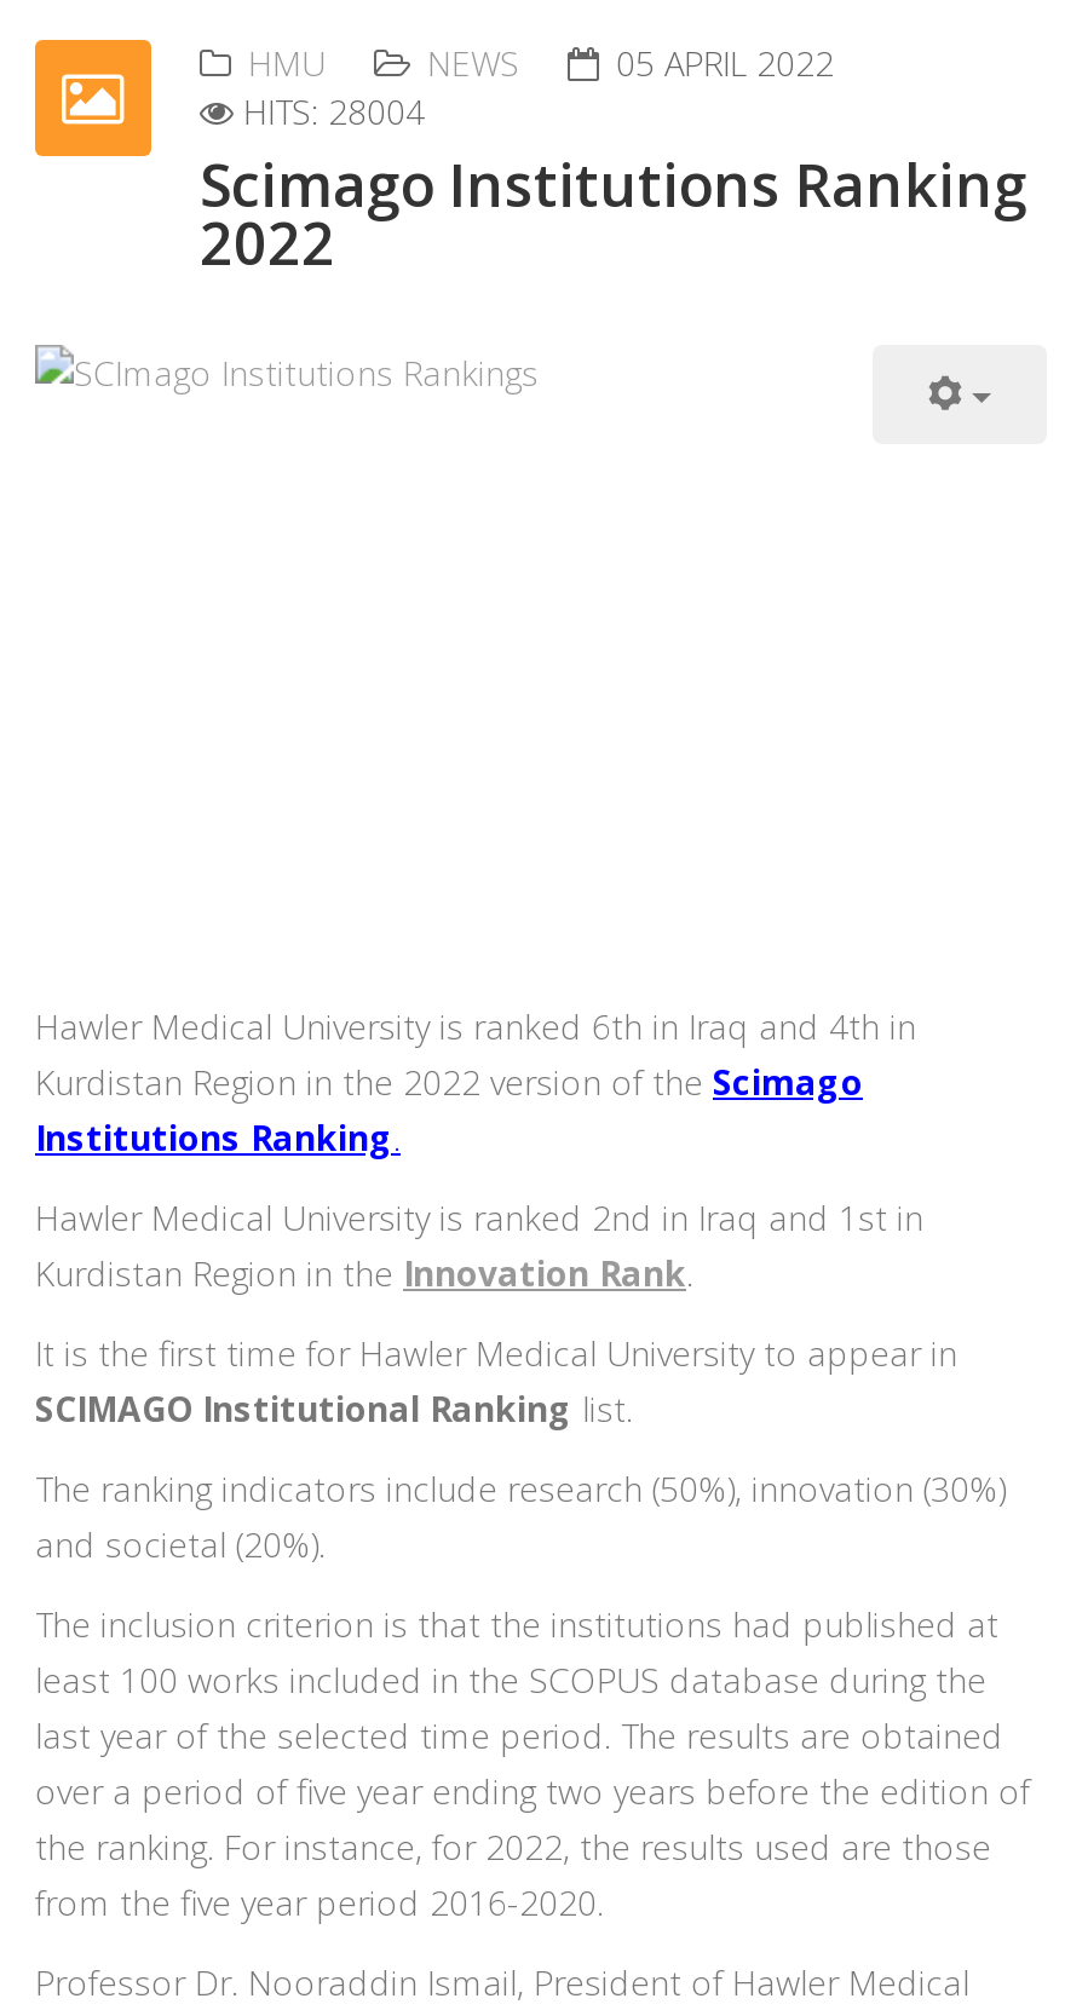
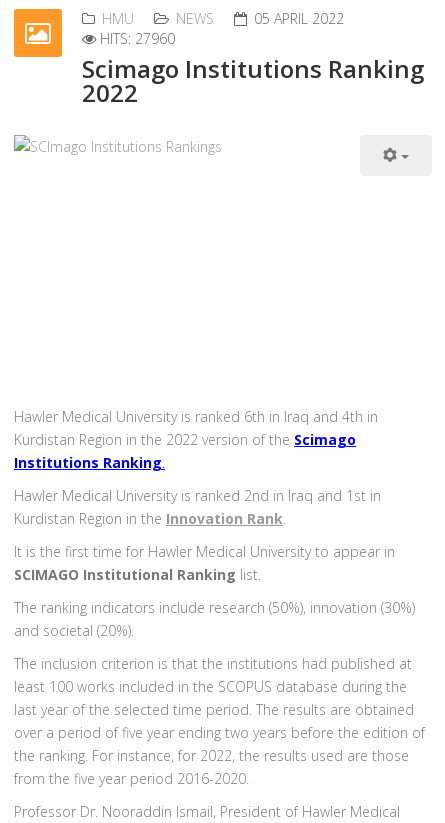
- HITS: 28004
+ HITS: 27960
